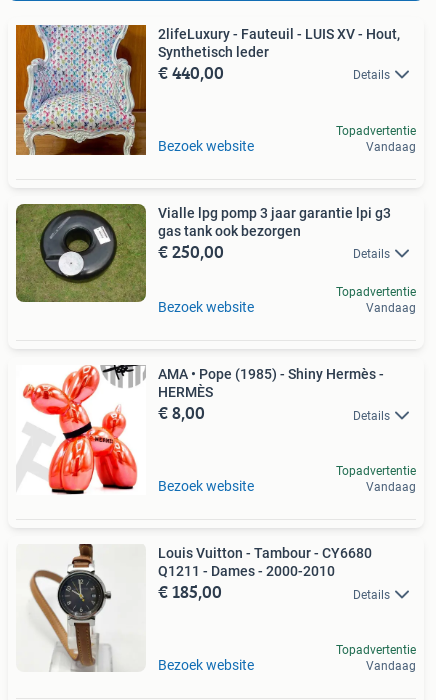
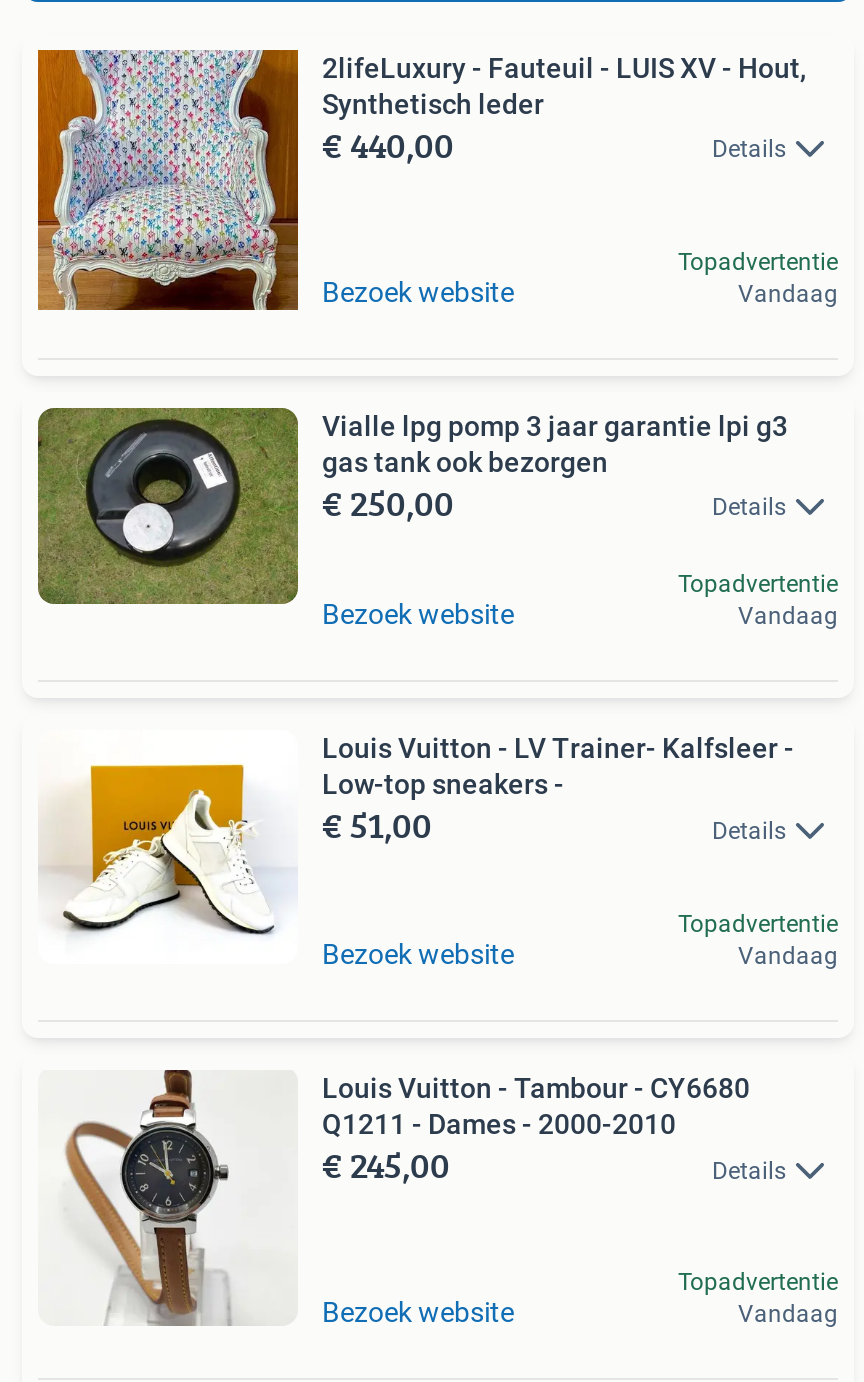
- [image]
- AMA • Pope (1985) - Shiny Hermès -
- HERMÈS
- € 8,00
+ [image]
+ Louis Vuitton - LV Trainer- Kalfsleer -
+ Low-top sneakers -
+ € 51,00

- € 185,00
+ € 245,00
